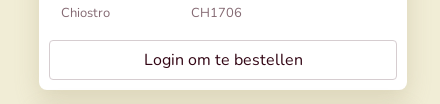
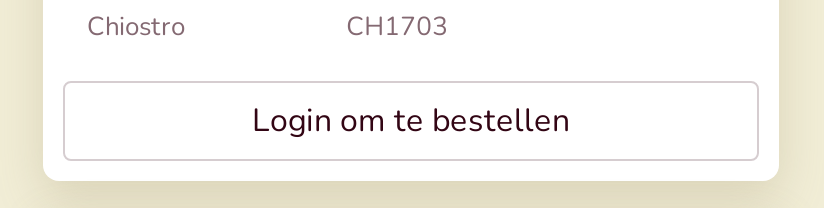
- CH1706
+ CH1703
